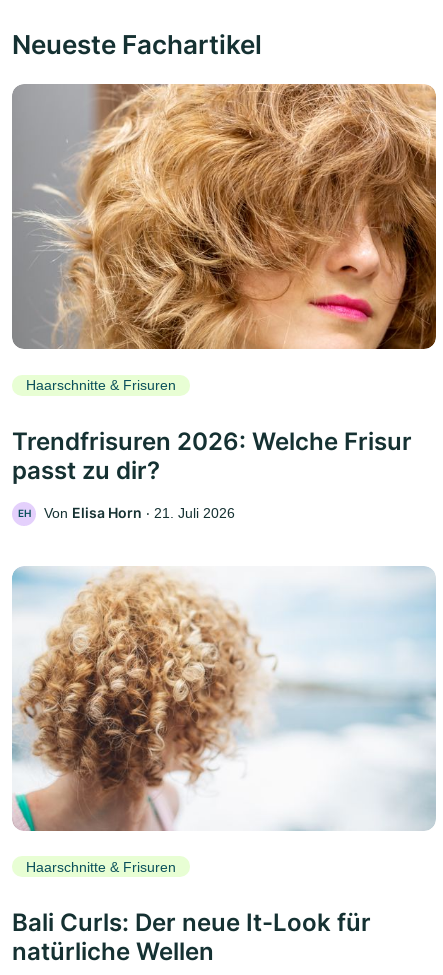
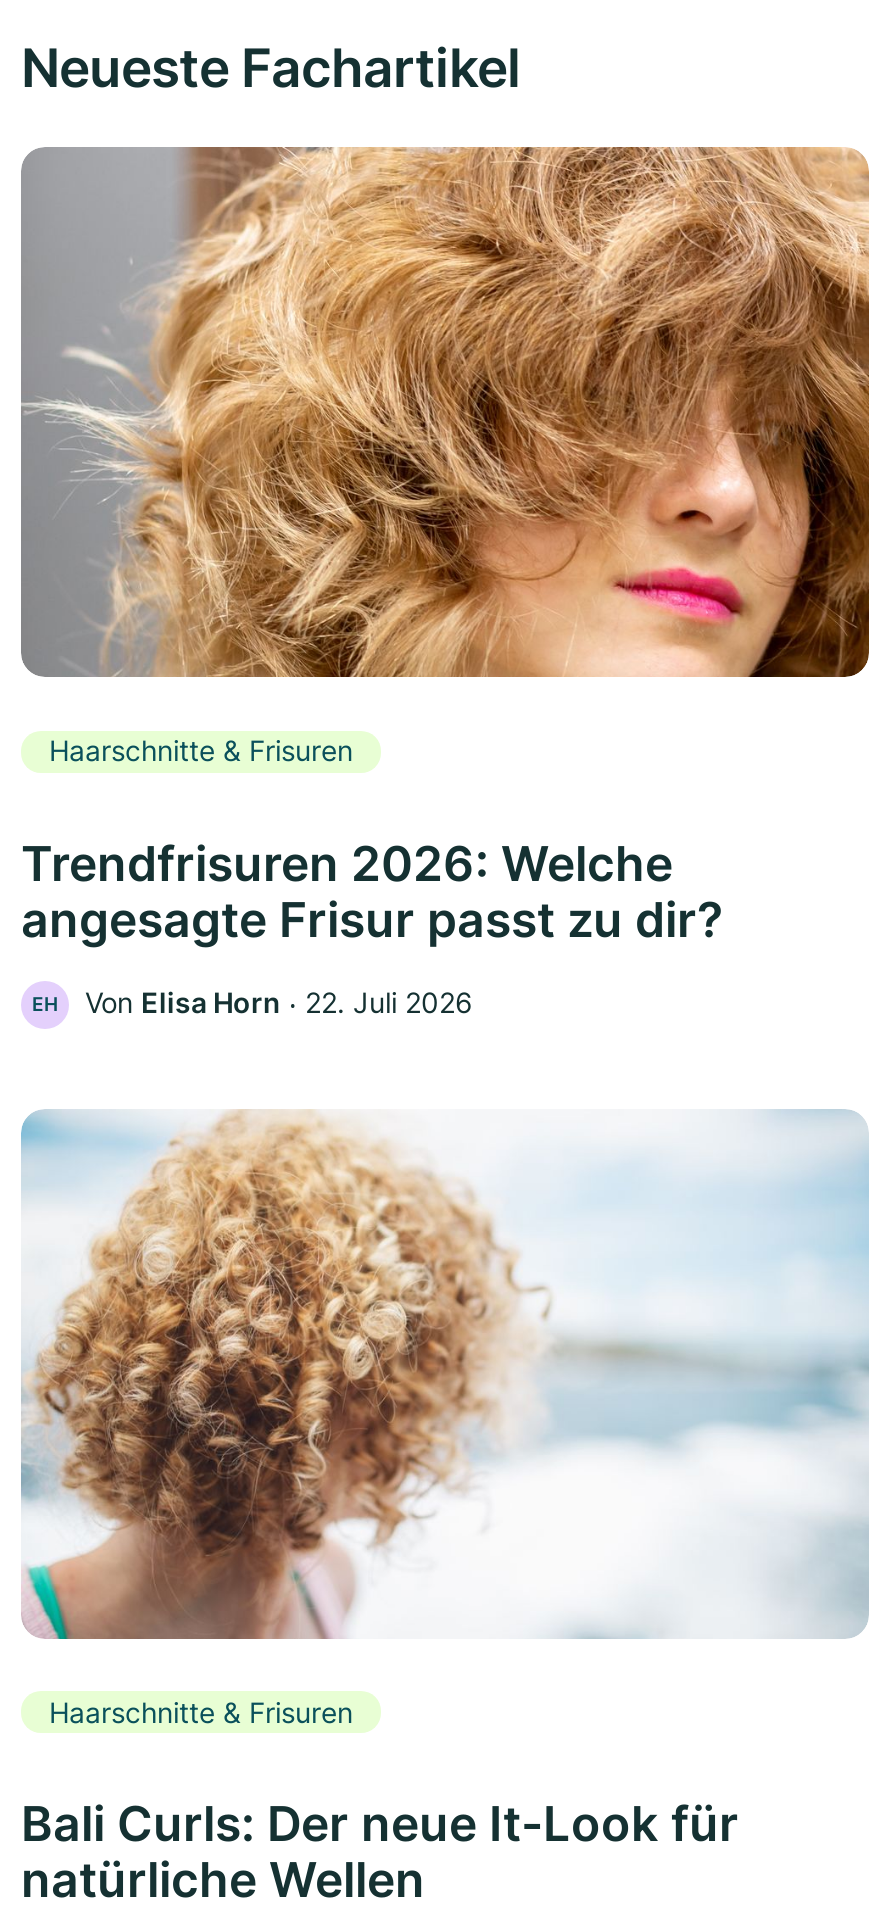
- Trendfrisuren 2026: Welche Frisur
- passt zu dir?
+ Trendfrisuren 2026: Welche
+ angesagte Frisur passt zu dir?

- Von Elisa Horn ‧ 21. Juli 2026
+ Von Elisa Horn ‧ 22. Juli 2026
